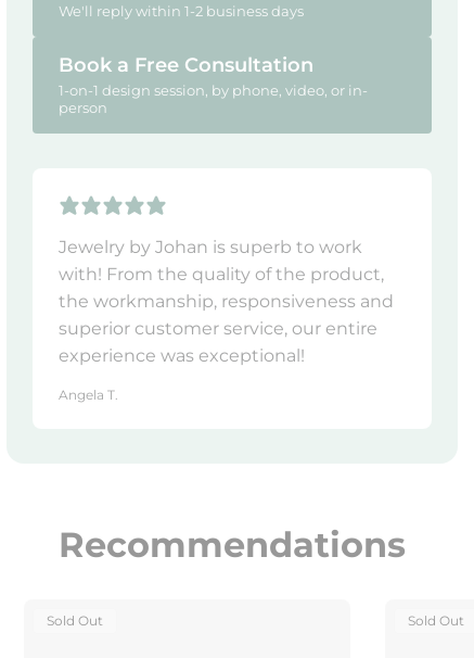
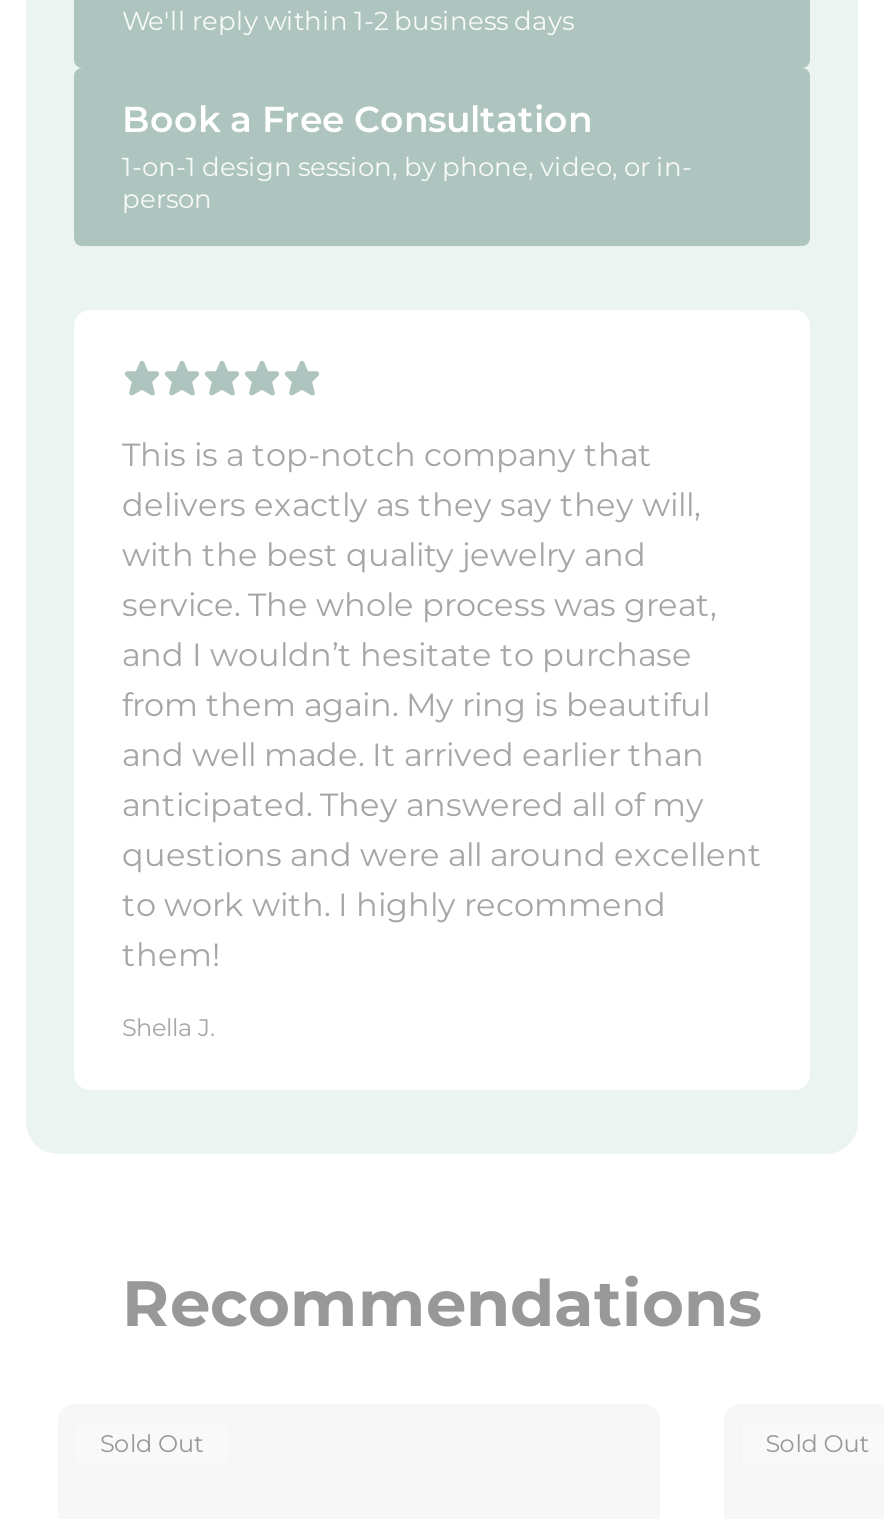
- Jewelry by Johan is superb to work
- with! From the quality of the product,
- the workmanship, responsiveness and
- superior customer service, our entire
- experience was exceptional!
+ This is a top-notch company that
+ delivers exactly as they say they will,
+ with the best quality jewelry and
+ service. The whole process was great,
+ and I wouldn’t hesitate to purchase
+ from them again. My ring is beautiful
+ and well made. It arrived earlier than
+ anticipated. They answered all of my
+ questions and were all around excellent
+ to work with. I highly recommend
+ them!

- Angela T.
+ Shella J.
